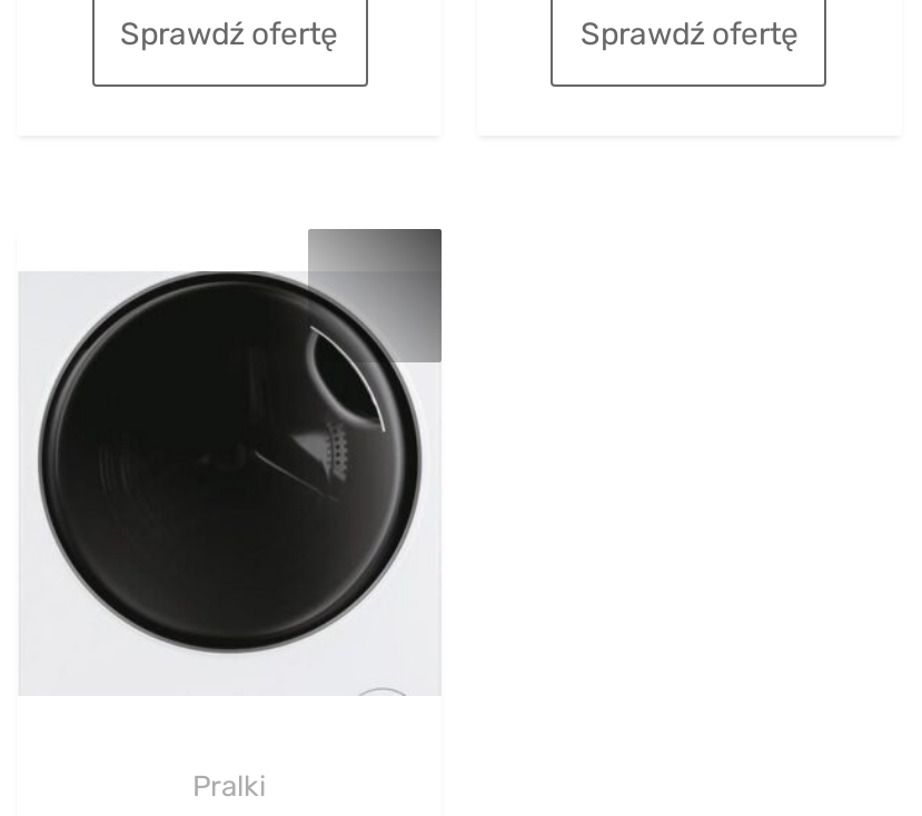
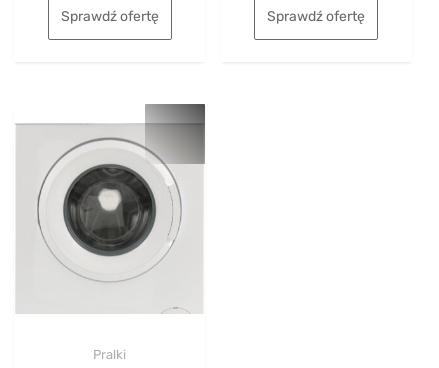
- [image]
+ [image]
